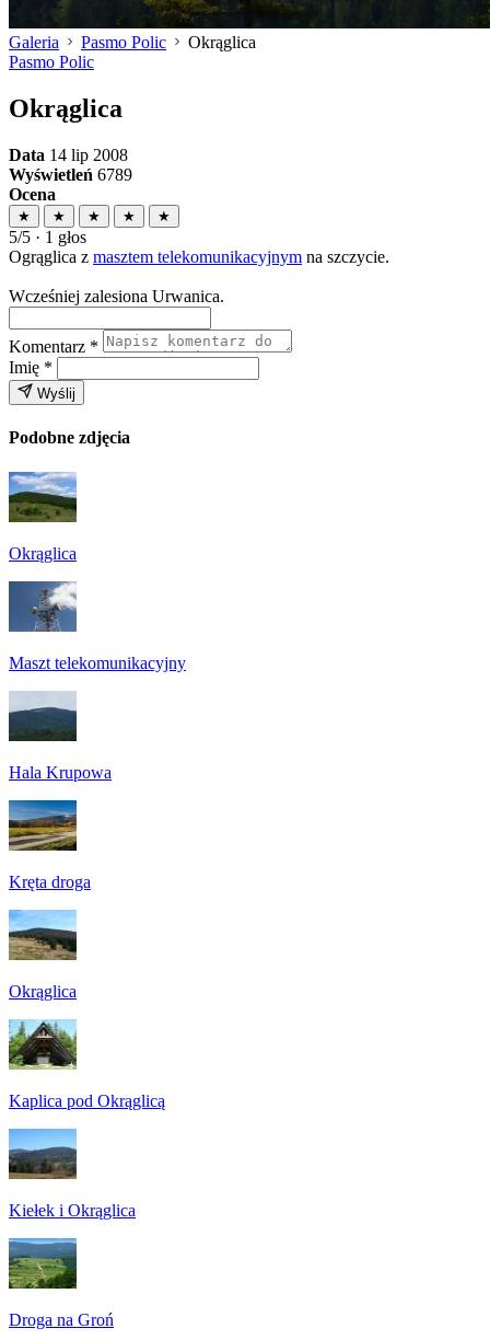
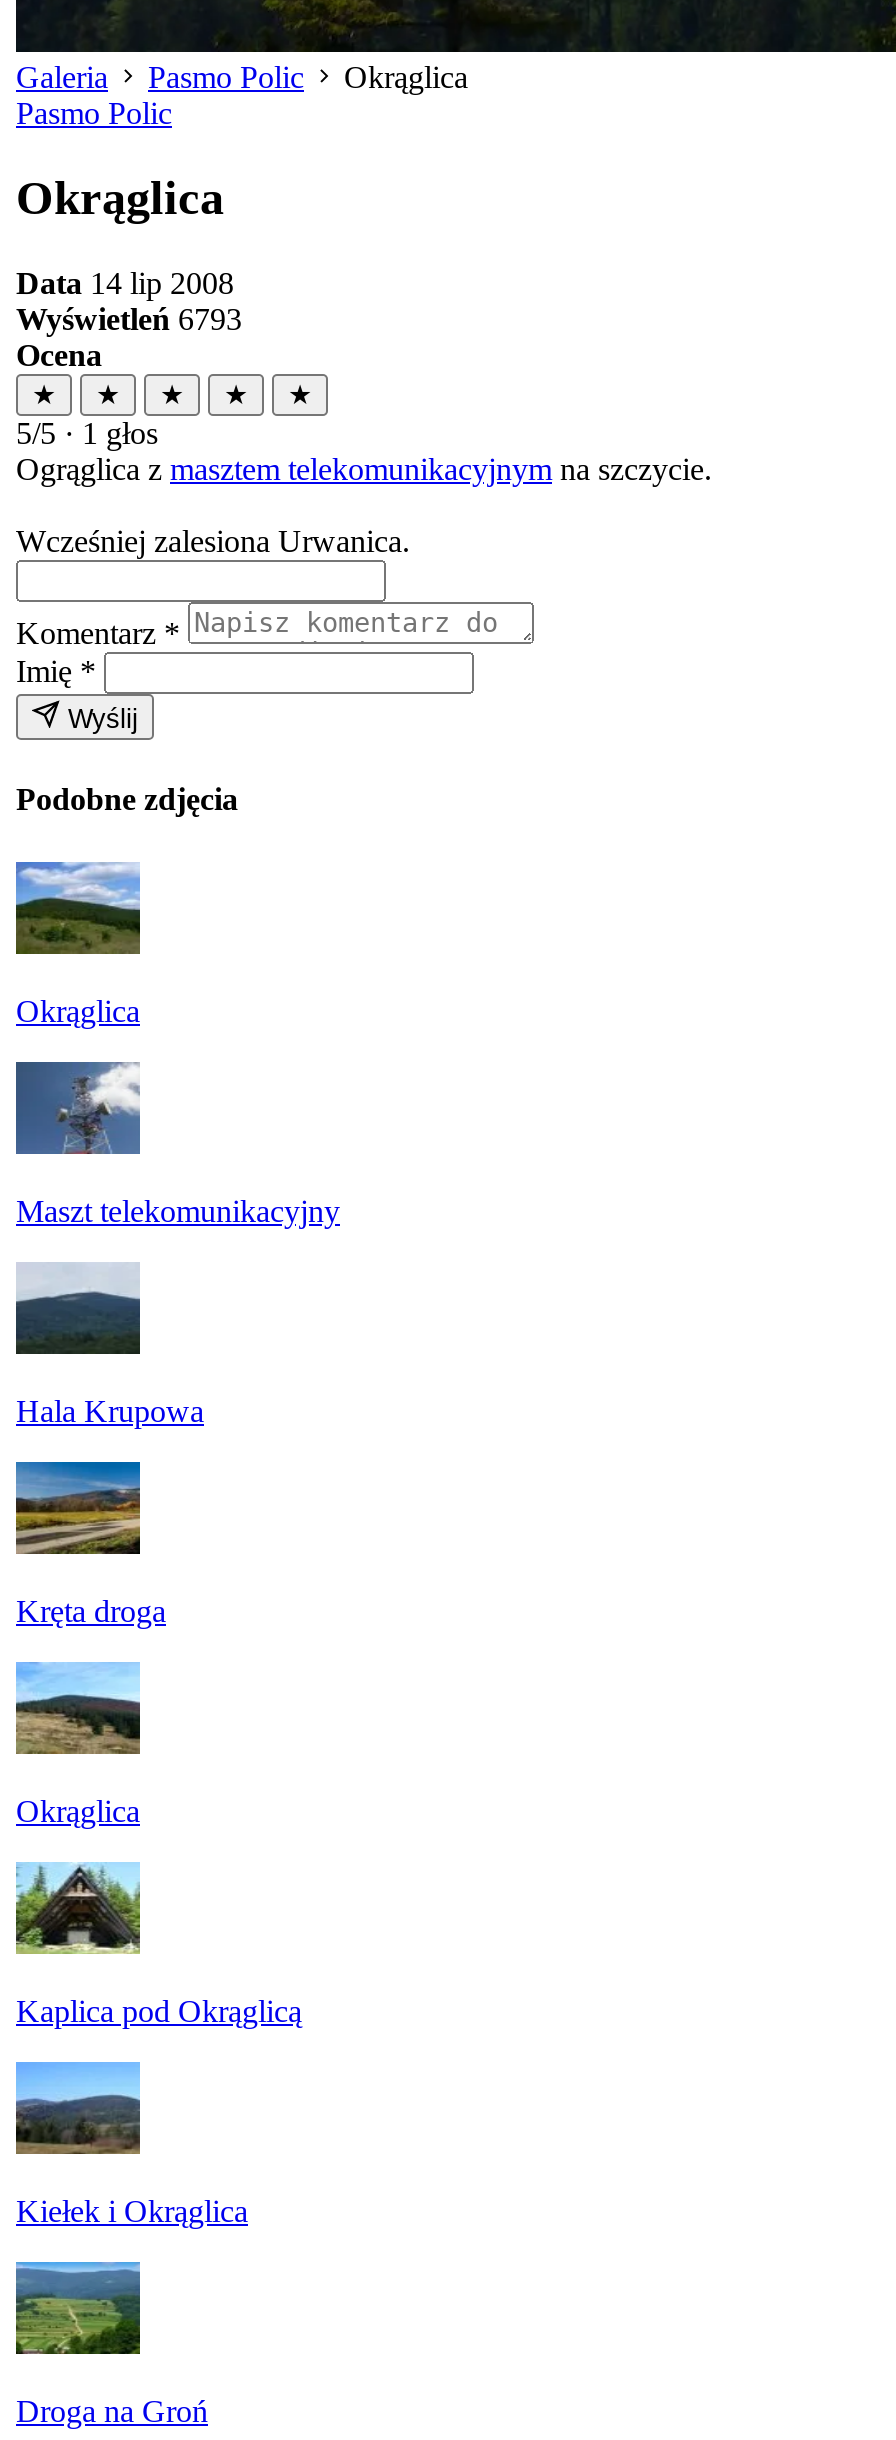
- Wyświetleń 6789
+ Wyświetleń 6793
